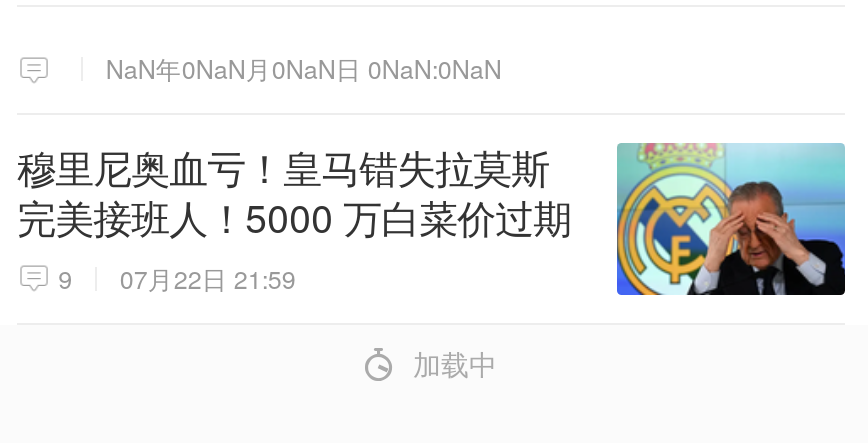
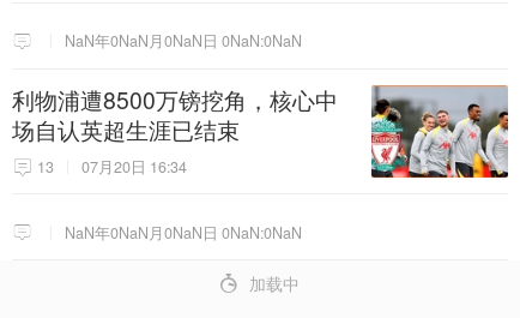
- [image]
- 穆里尼奥血亏！皇马错失拉莫斯
- 完美接班人！5000 万白菜价过期
- 9
- 07月22日 21:59
+ [image]
+ 利物浦遭8500万镑挖角，核心中
+ 场自认英超生涯已结束
+ 13
+ 07月20日 16:34
+ NaN年0NaN月0NaN日 0NaN:0NaN
